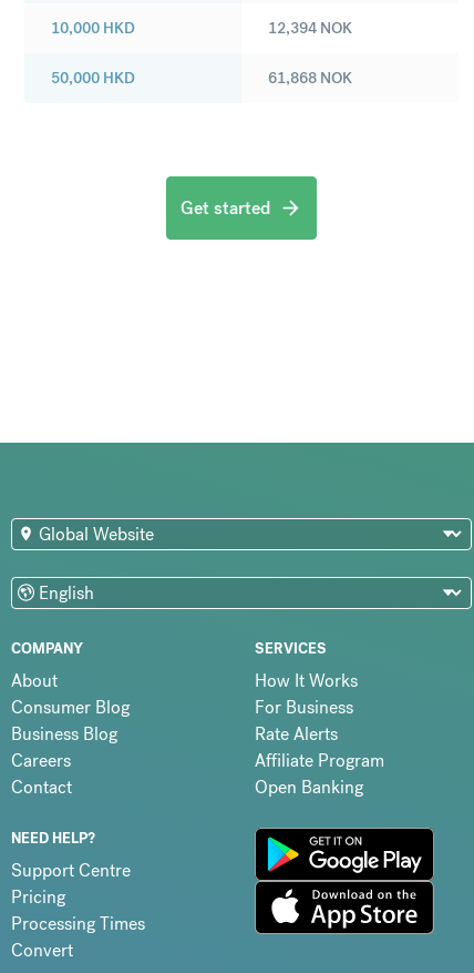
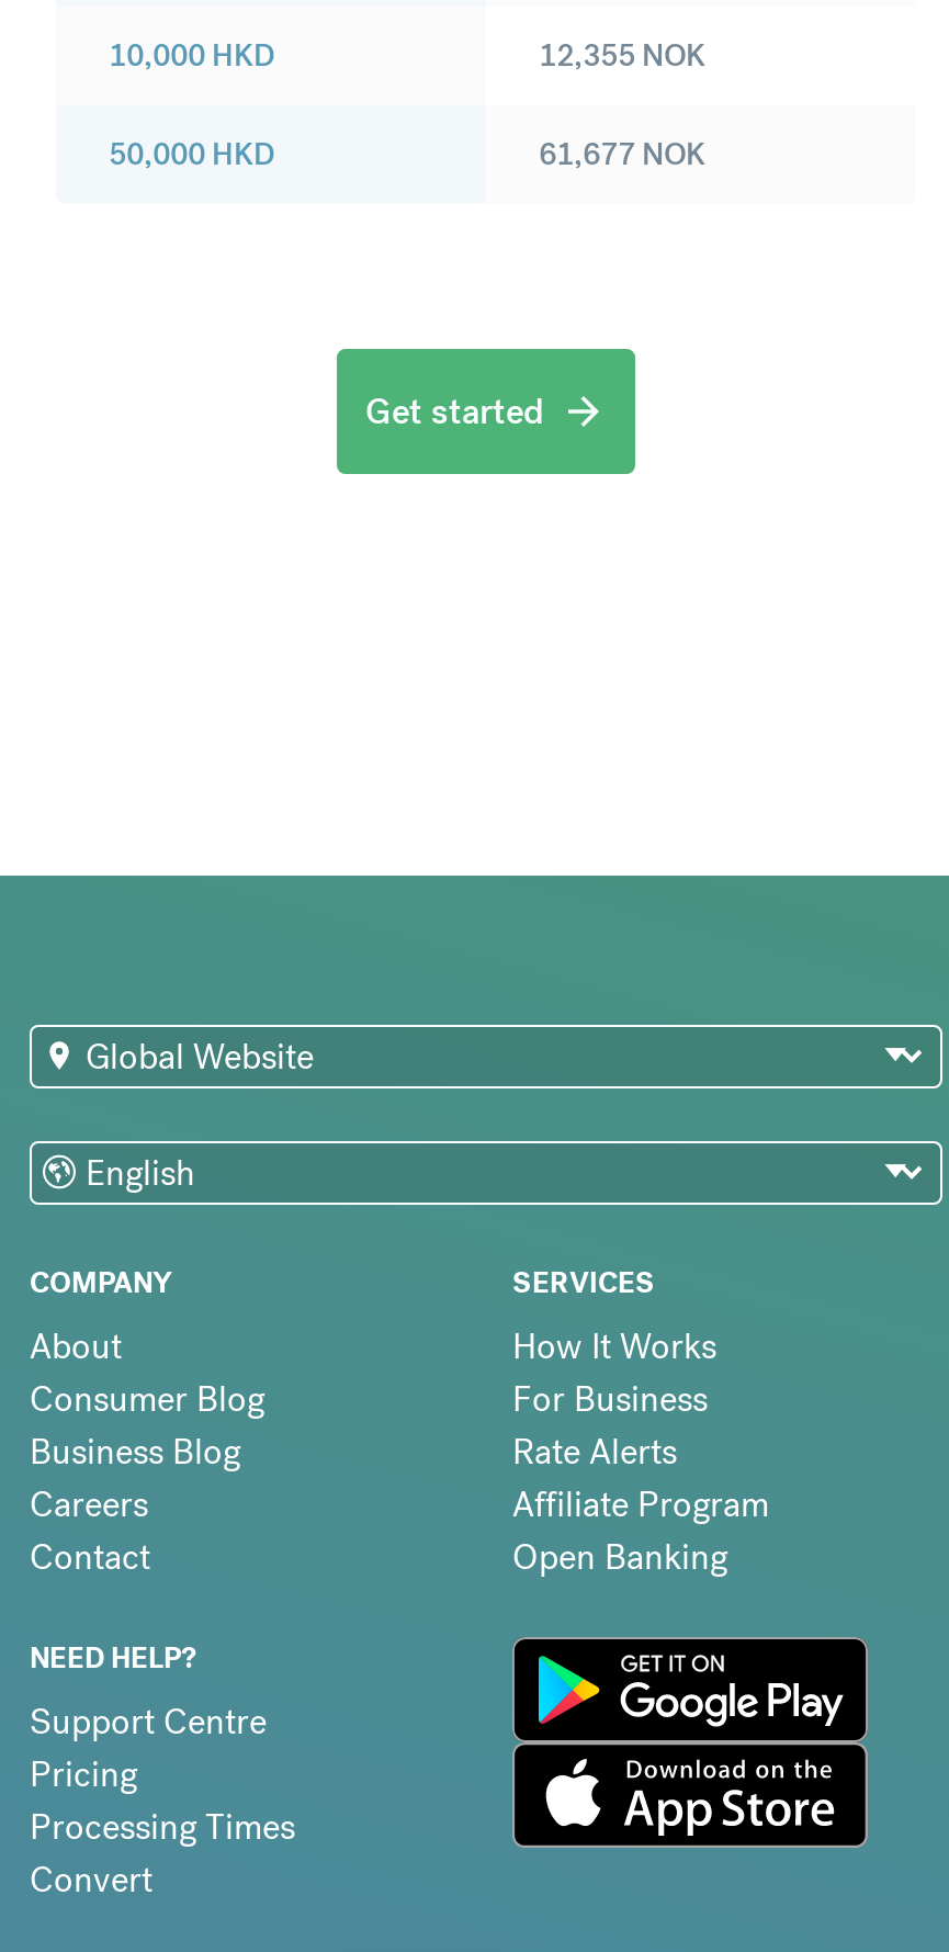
- 12,394 NOK
+ 12,355 NOK

- 61,868 NOK
+ 61,677 NOK
